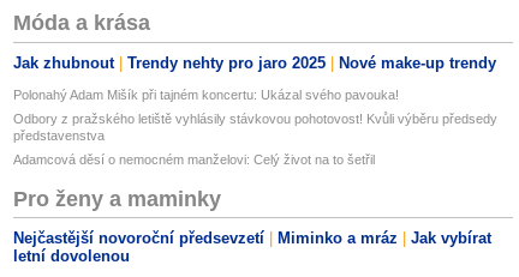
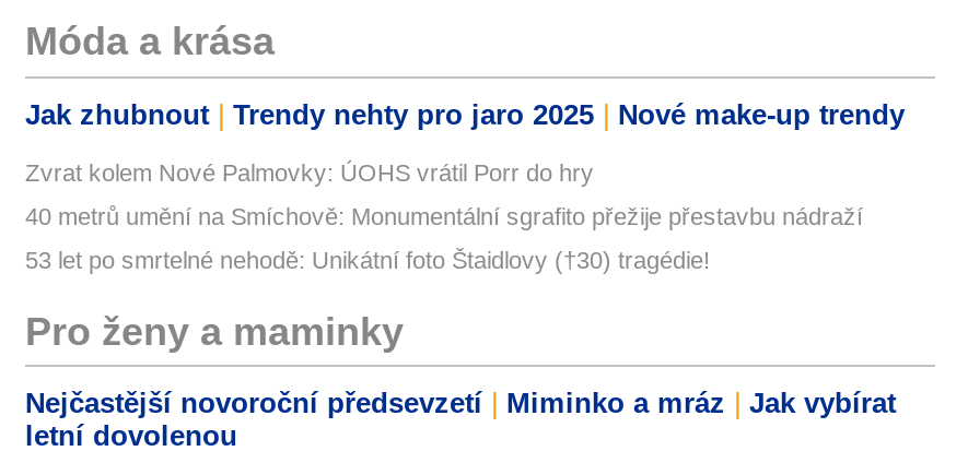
- Polonahý Adam Mišík při tajném koncertu: Ukázal svého pavouka!
+ Zvrat kolem Nové Palmovky: ÚOHS vrátil Porr do hry

- Odbory z pražského letiště vyhlásily stávkovou pohotovost! Kvůli výběru předsedy
- představenstva
+ 40 metrů umění na Smíchově: Monumentální sgrafito přežije přestavbu nádraží

- Adamcová děsí o nemocném manželovi: Celý život na to šetřil
+ 53 let po smrtelné nehodě: Unikátní foto Štaidlovy (†30) tragédie!
